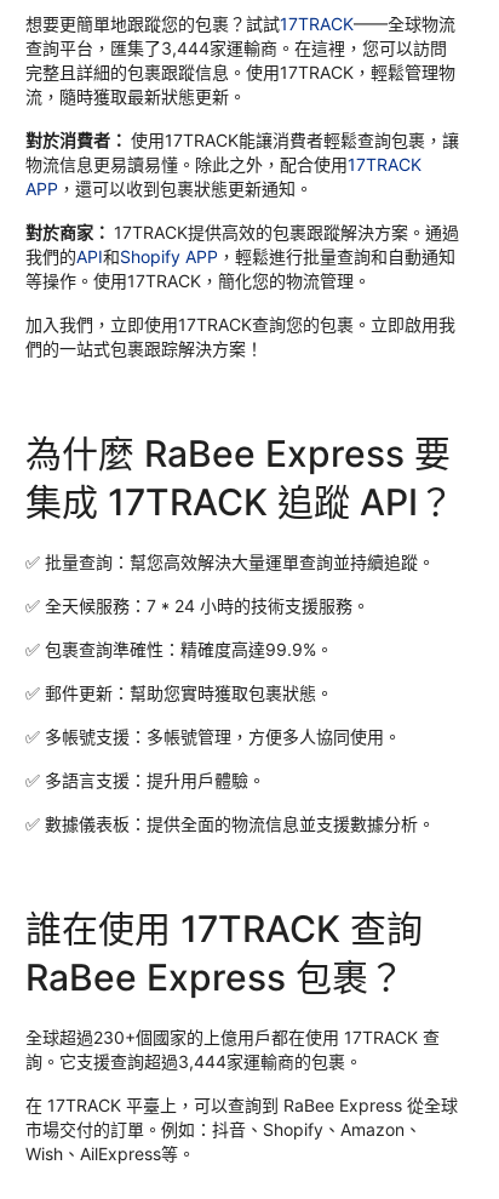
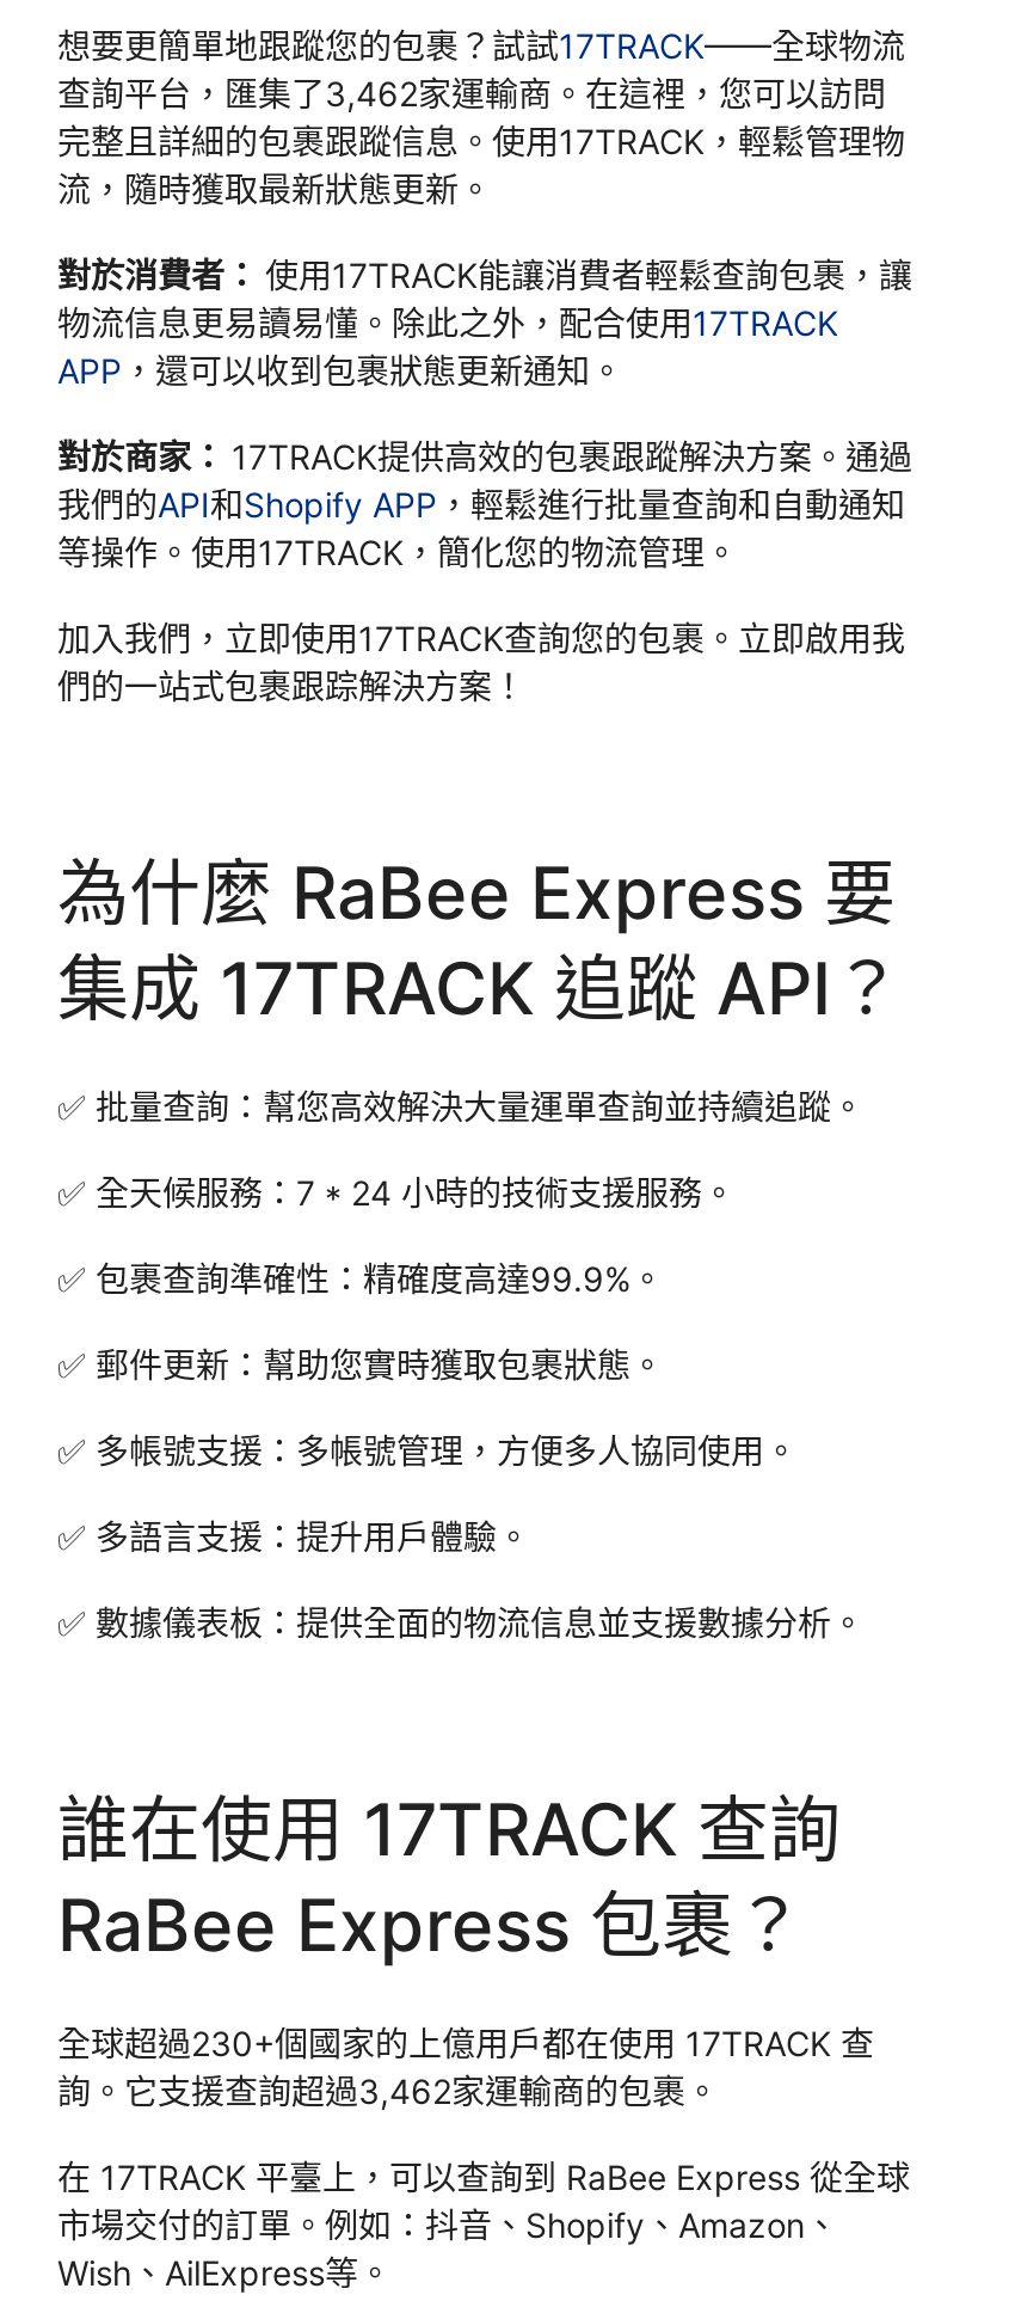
- 查詢平台，匯集了3,444家運輸商。在這裡，您可以訪問
+ 查詢平台，匯集了3,462家運輸商。在這裡，您可以訪問

- 詢。它支援查詢超過3,444家運輸商的包裹。
+ 詢。它支援查詢超過3,462家運輸商的包裹。
